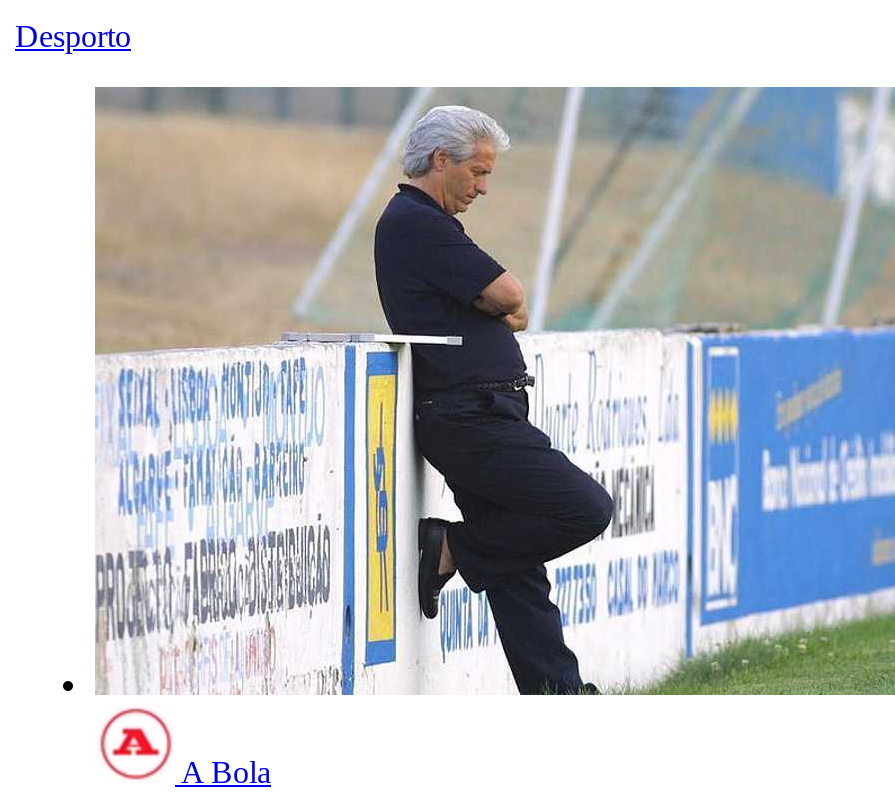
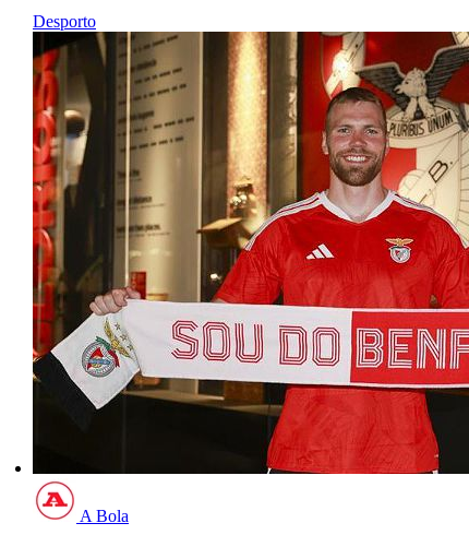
- [image]
+ [image]
